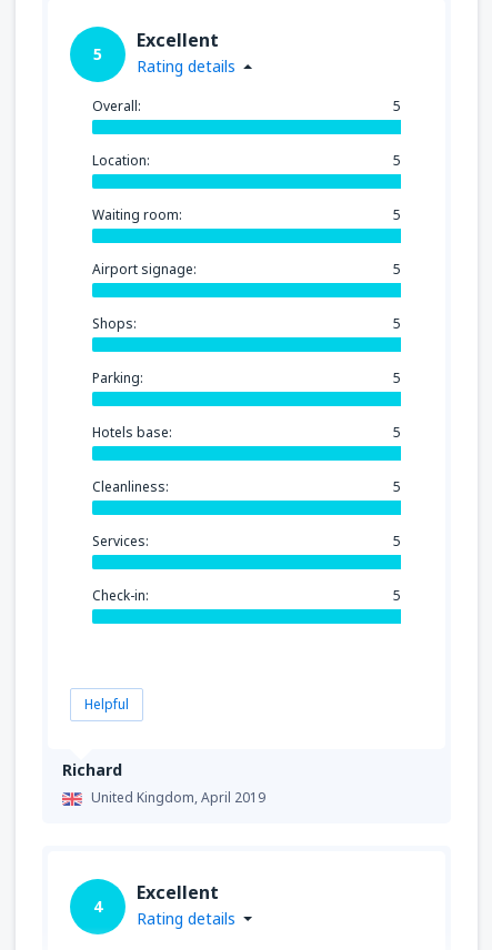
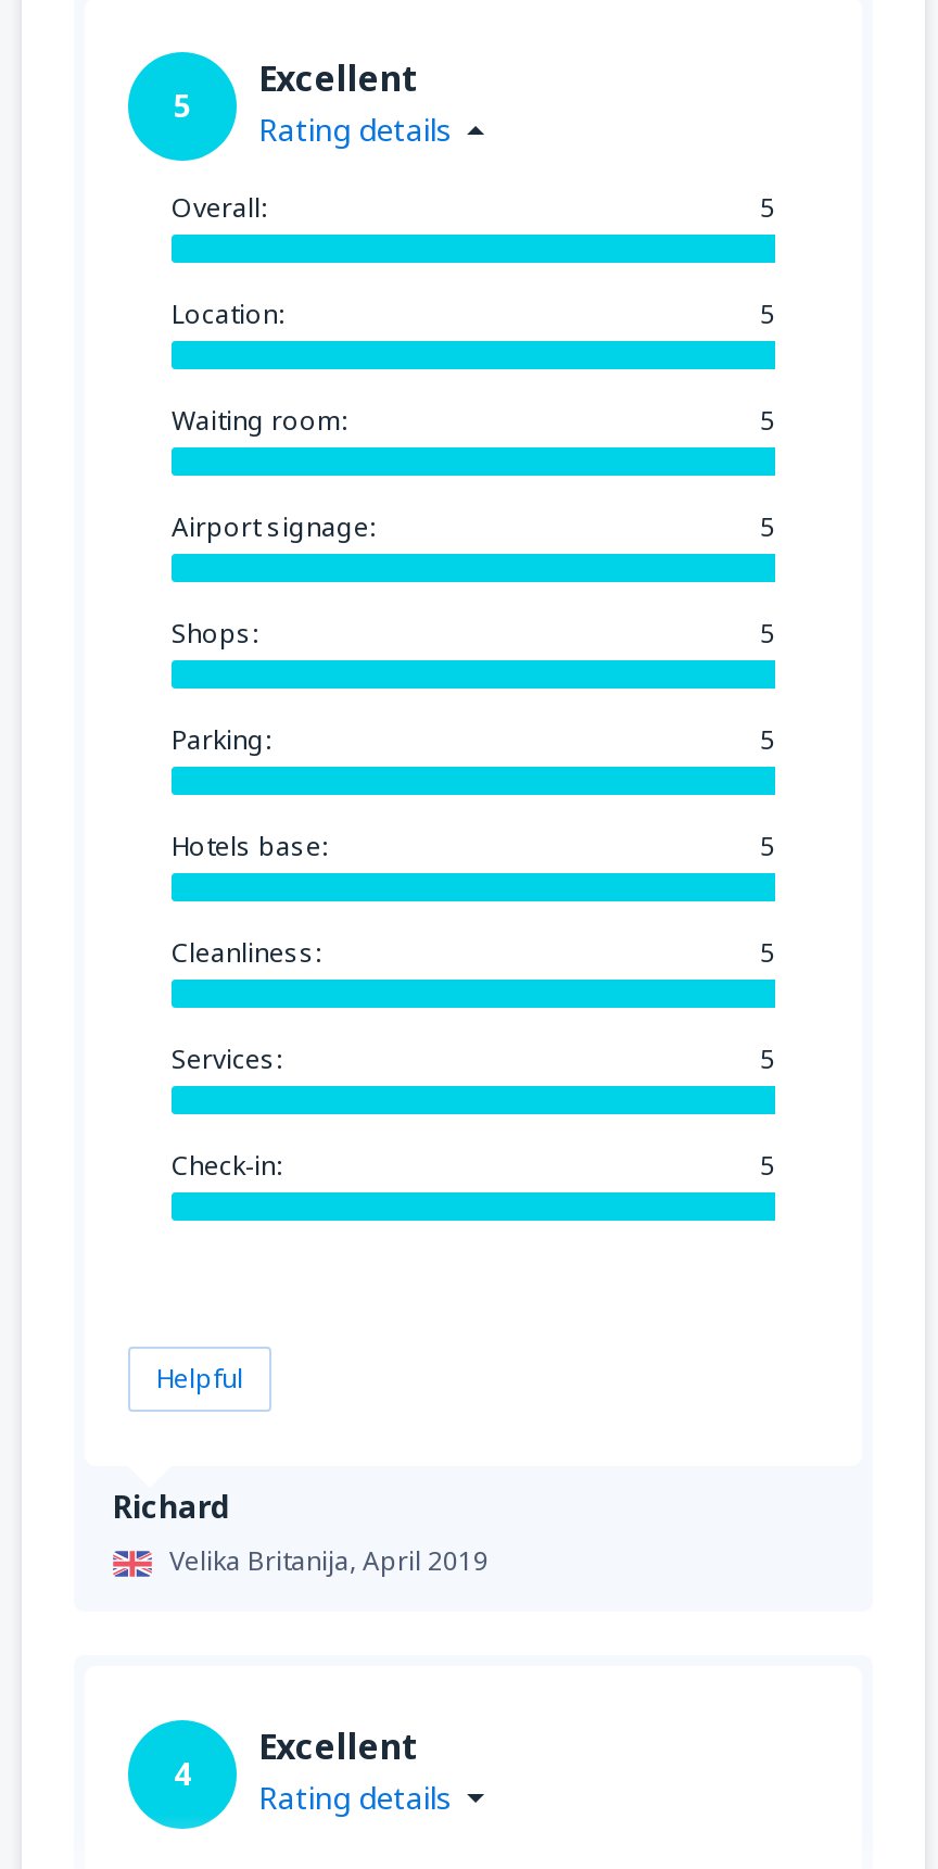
- United Kingdom, April 2019
+ Velika Britanija, April 2019
